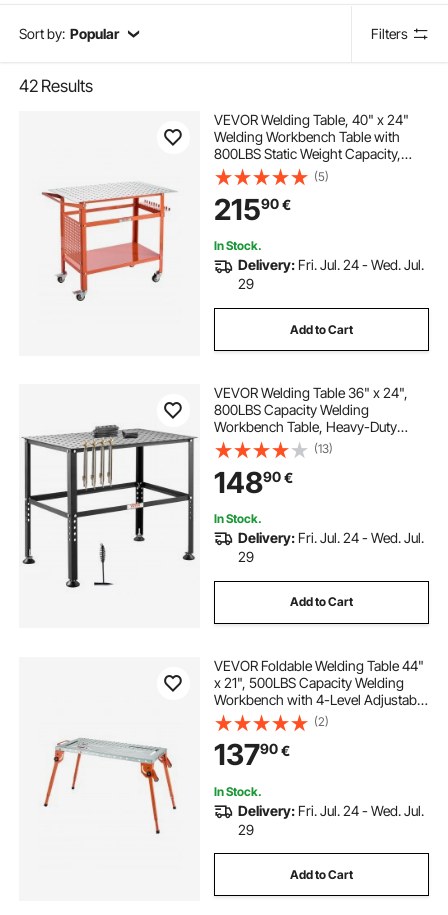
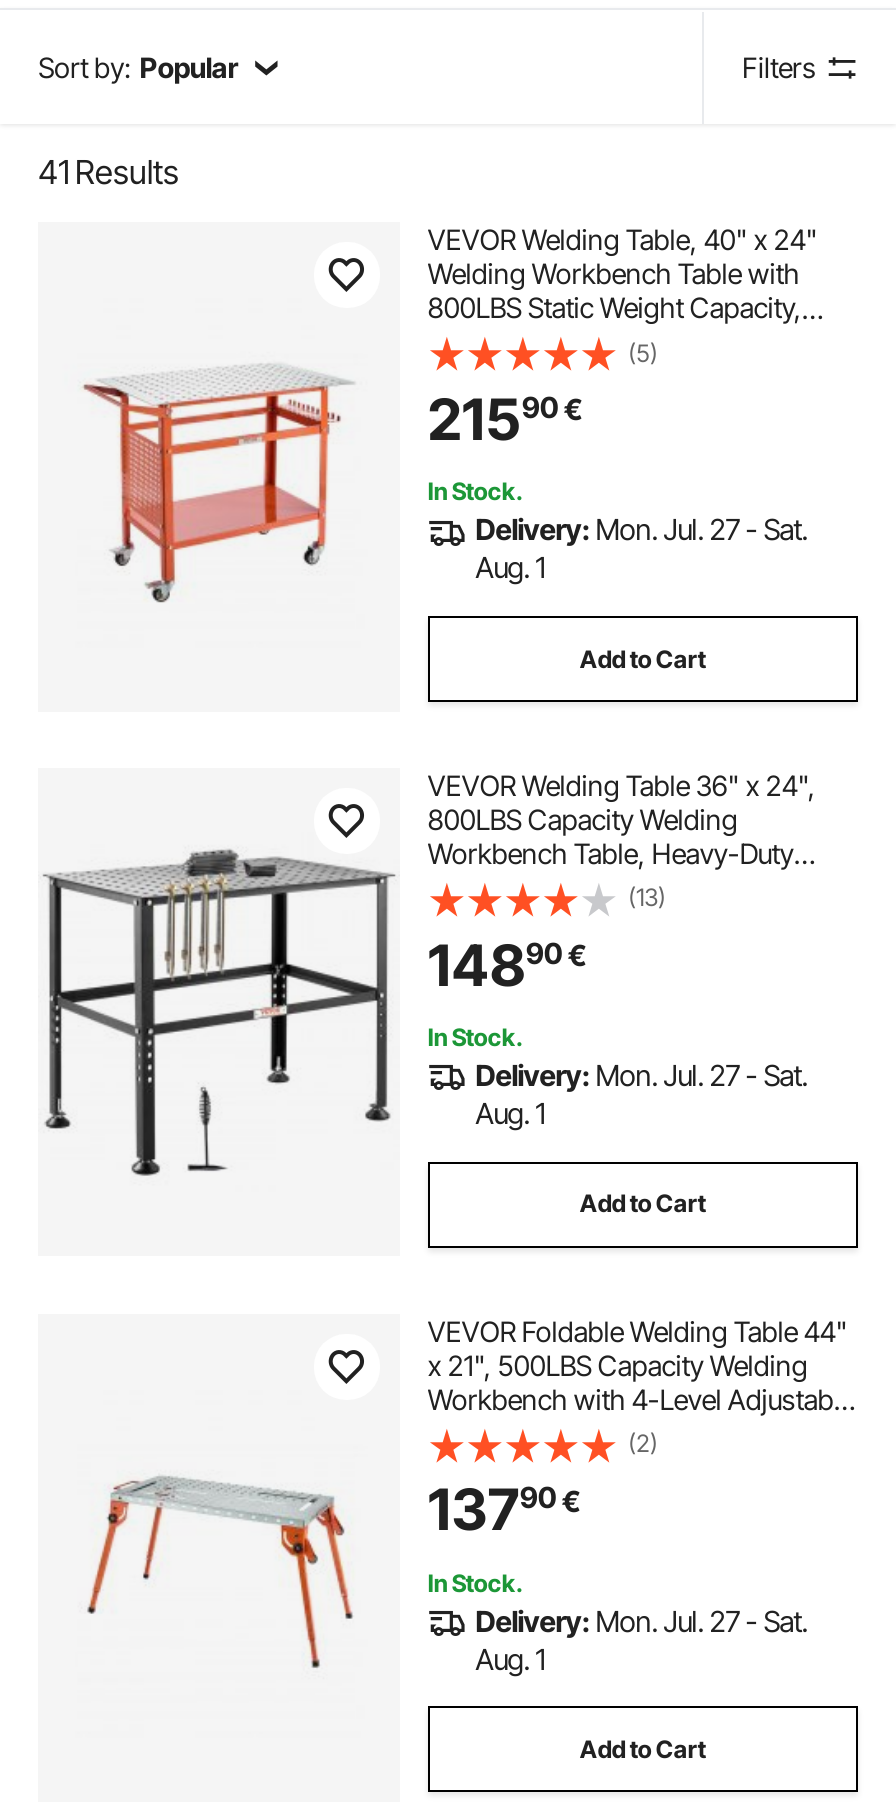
- 42 Results
+ 41 Results

- Delivery: Fri. Jul. 24 - Wed. Jul.
- 29
+ Delivery: Mon. Jul. 27 - Sat.
+ Aug. 1

- Delivery: Fri. Jul. 24 - Wed. Jul.
- 29
+ Delivery: Mon. Jul. 27 - Sat.
+ Aug. 1

- Delivery: Fri. Jul. 24 - Wed. Jul.
- 29
+ Delivery: Mon. Jul. 27 - Sat.
+ Aug. 1
